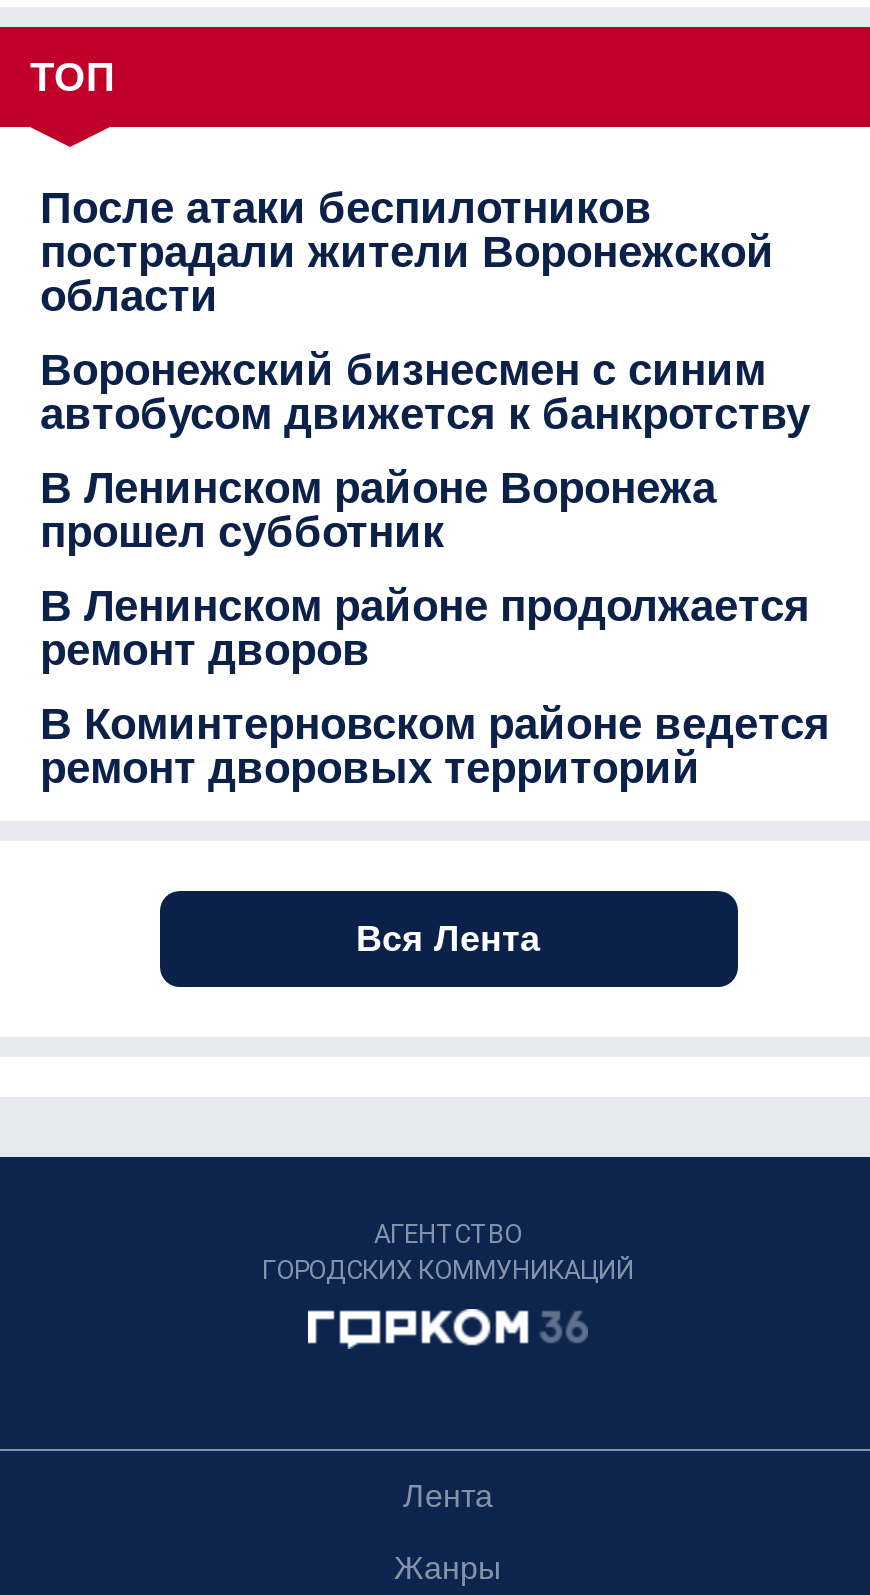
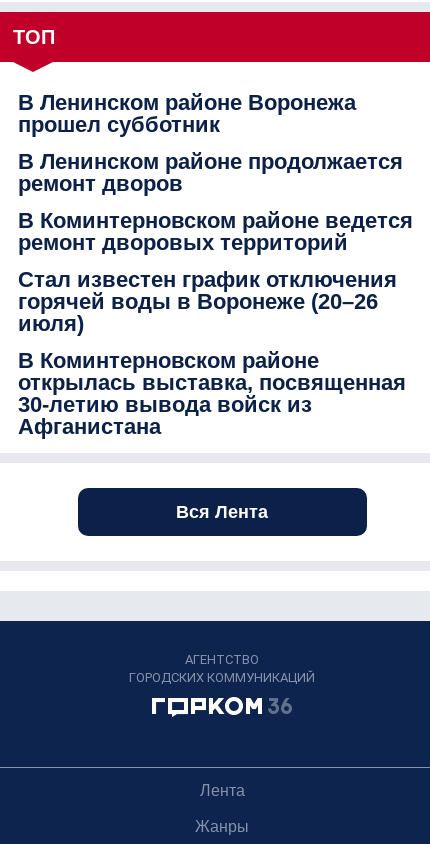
- После атаки беспилотников
- пострадали жители Воронежской
- области
- Воронежский бизнесмен с синим
- автобусом движется к банкротству

moved up: В Ленинском районе Воронежа | прошел субботник | В Ленинском районе продолжается | ремонт дворов | В Коминтерновском районе ведется | ремонт дворовых территорий

+ Стал известен график отключения
+ горячей воды в Воронеже (20–26
+ июля)
+ В Коминтерновском районе
+ открылась выставка, посвященная
+ 30-летию вывода войск из
+ Афганистана
